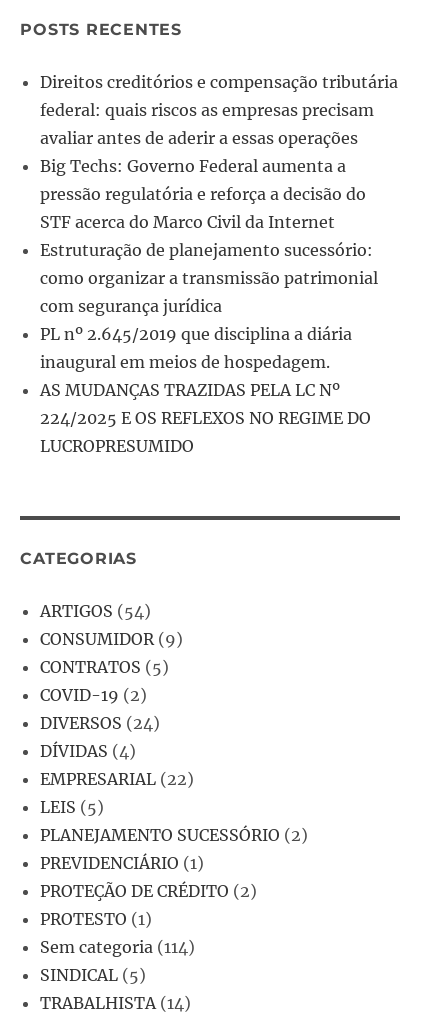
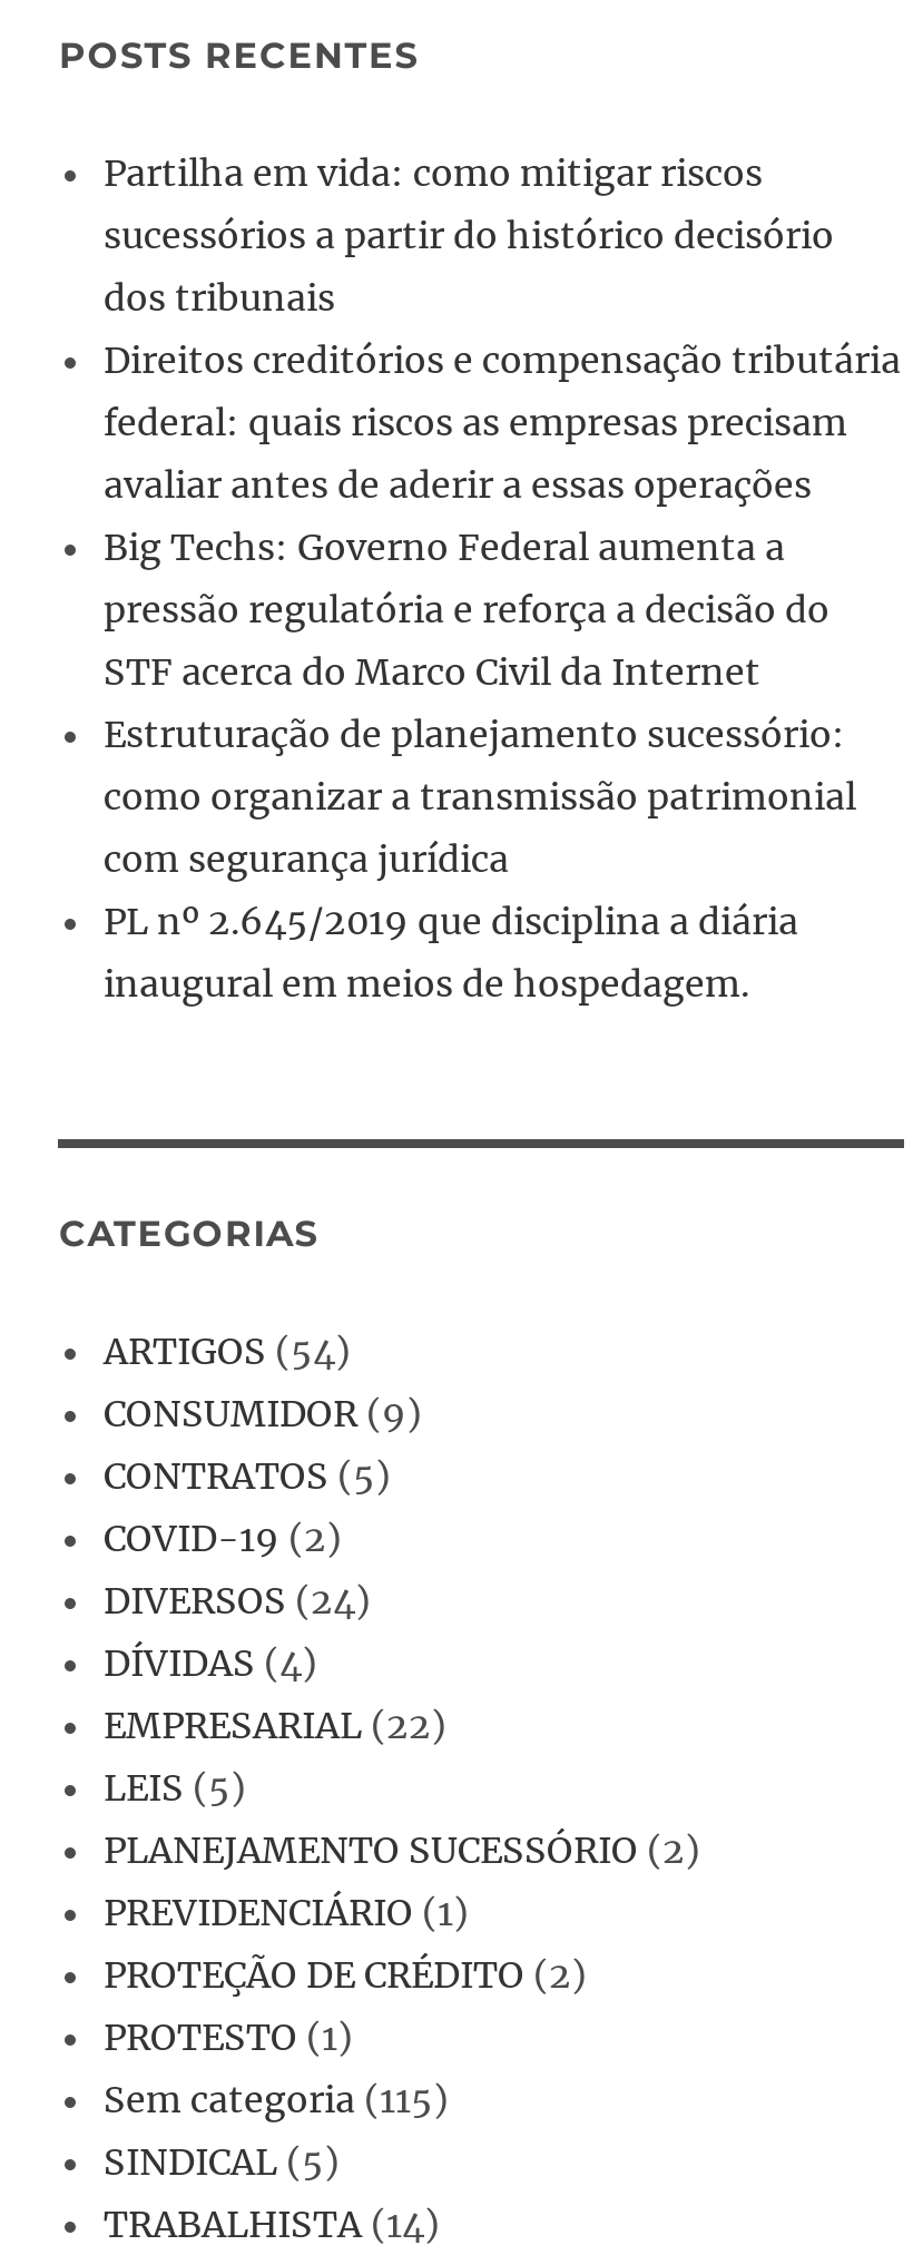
+ Partilha em vida: como mitigar riscos
+ sucessórios a partir do histórico decisório
+ dos tribunais

moved down: Direitos creditórios e compensação tributária | federal: quais riscos as empresas precisam | avaliar antes de aderir a essas operações | ... | PL nº 2.645/2019 que disciplina a diária | inaugural em meios de hospedagem.

- AS MUDANÇAS TRAZIDAS PELA LC Nº
- 224/2025 E OS REFLEXOS NO REGIME DO
- LUCROPRESUMIDO

- Sem categoria (114)
+ Sem categoria (115)
